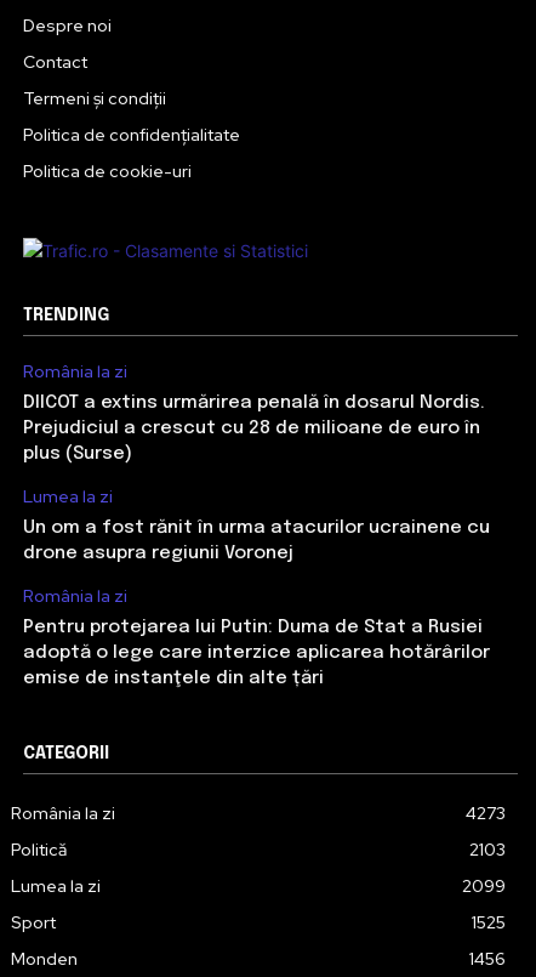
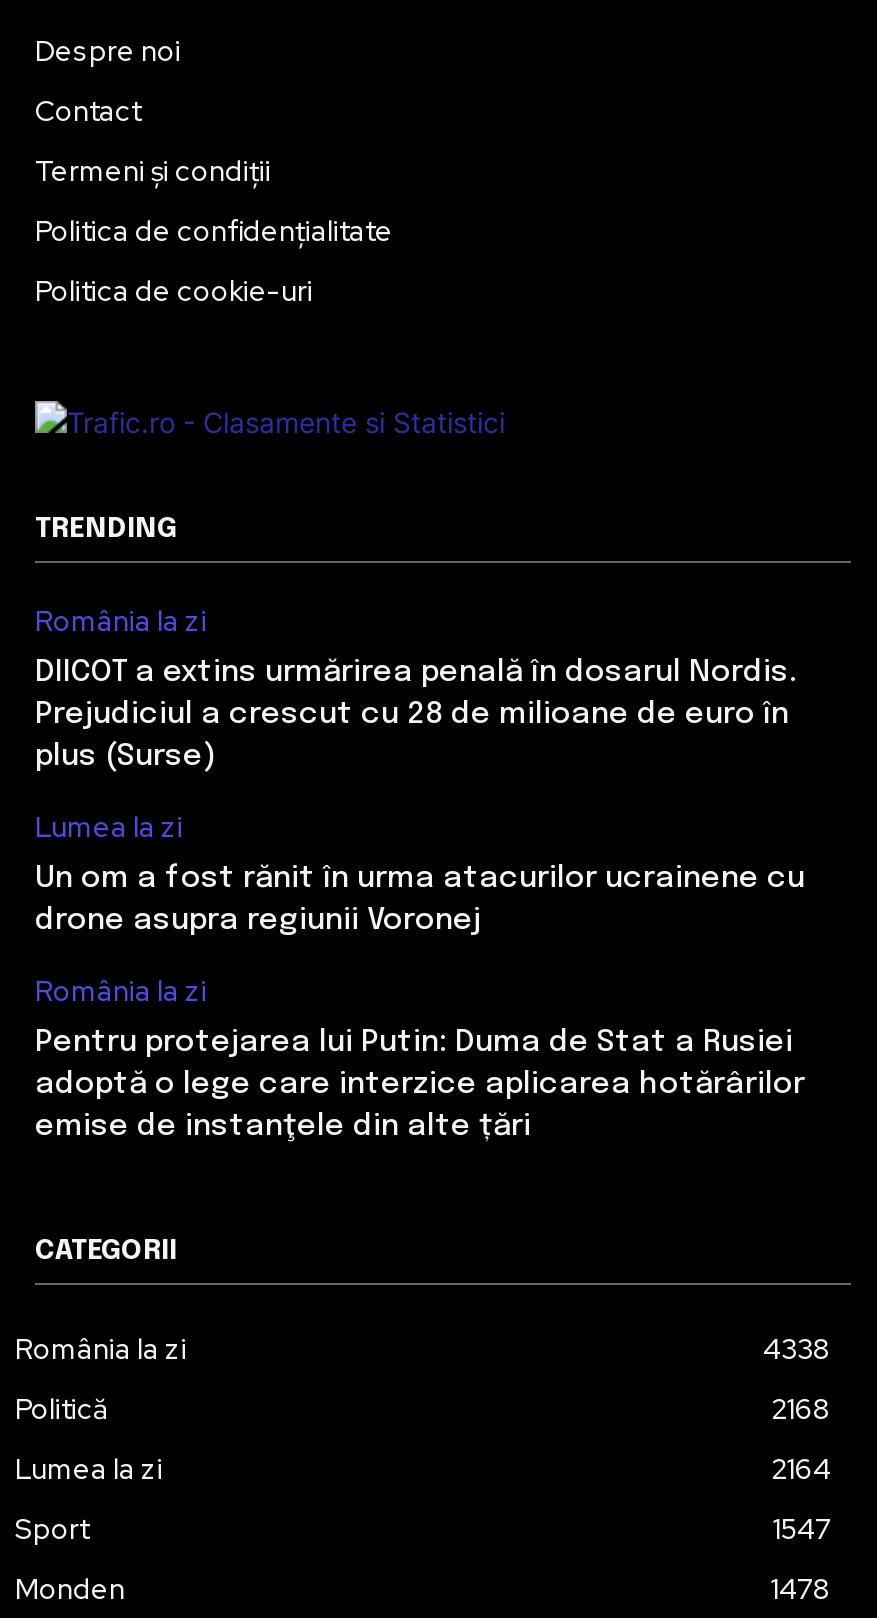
- 4273
+ 4338

- 2103
+ 2168

- 2099
+ 2164

- 1525
+ 1547

- 1456
+ 1478
